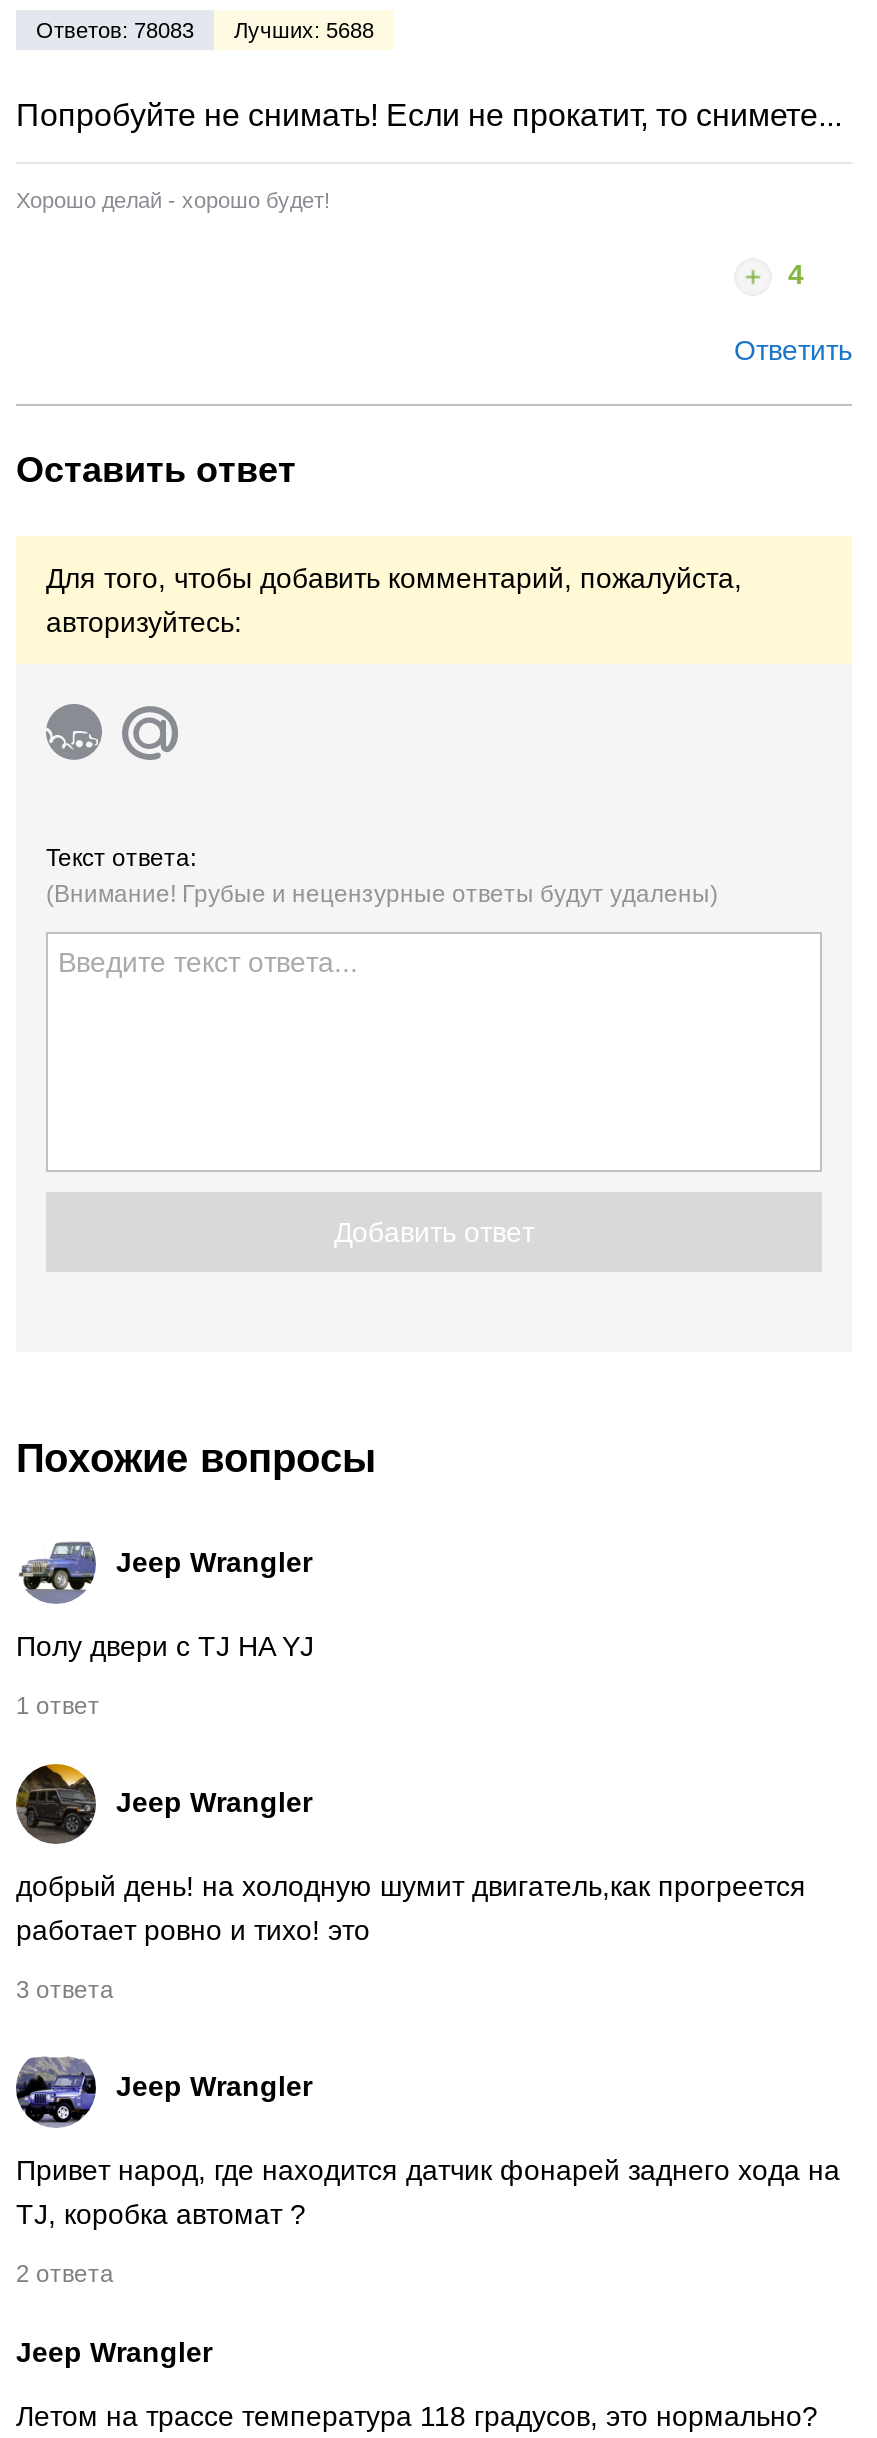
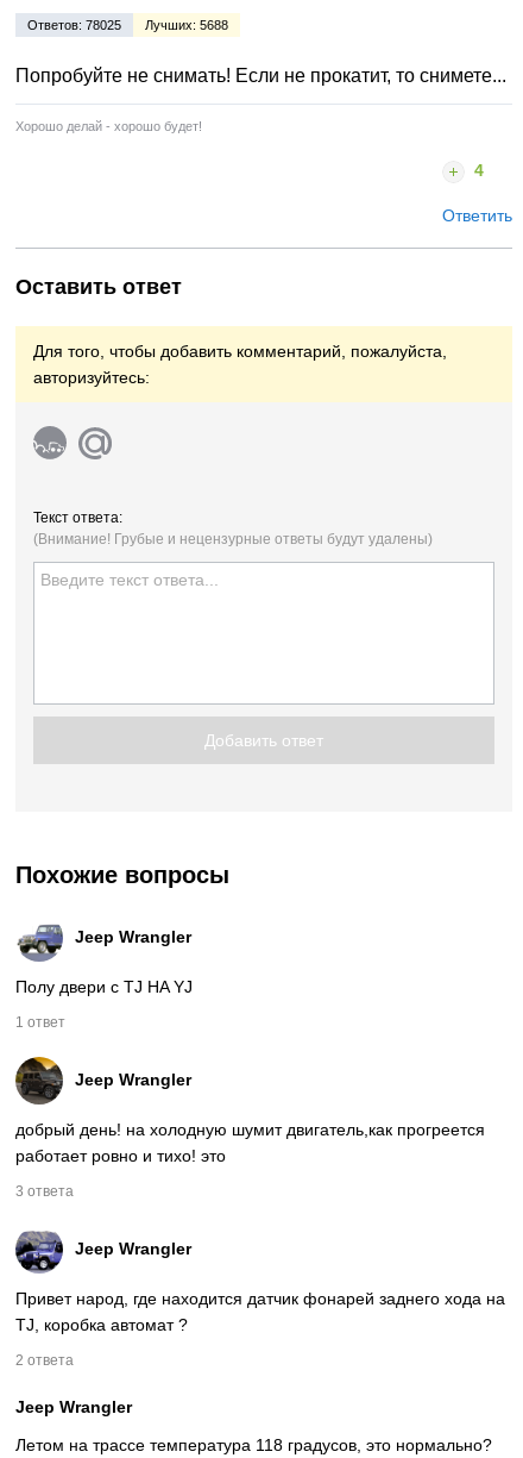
- Ответов: 78083 Лучших: 5688
+ Ответов: 78025 Лучших: 5688
